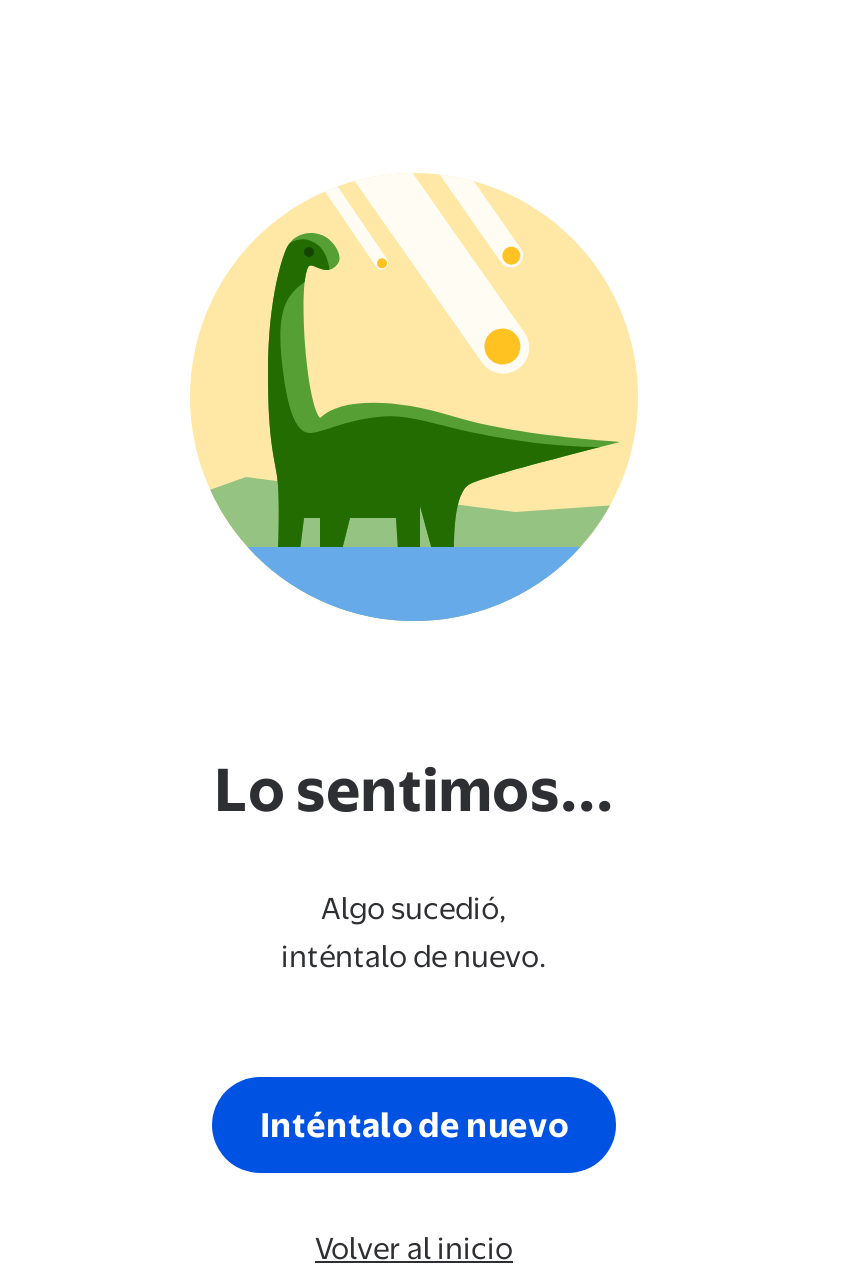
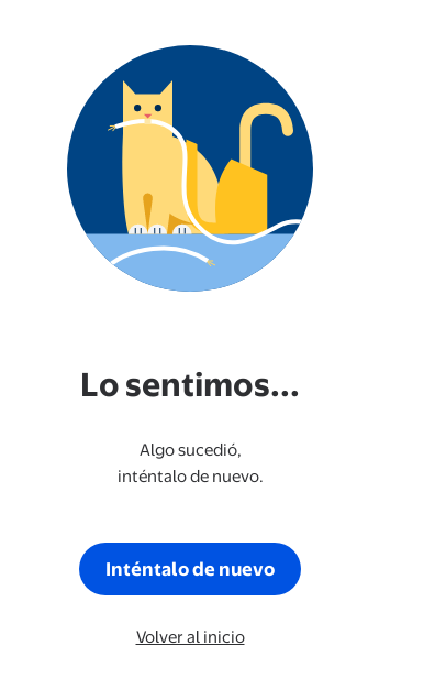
- [image]
+ [image]
